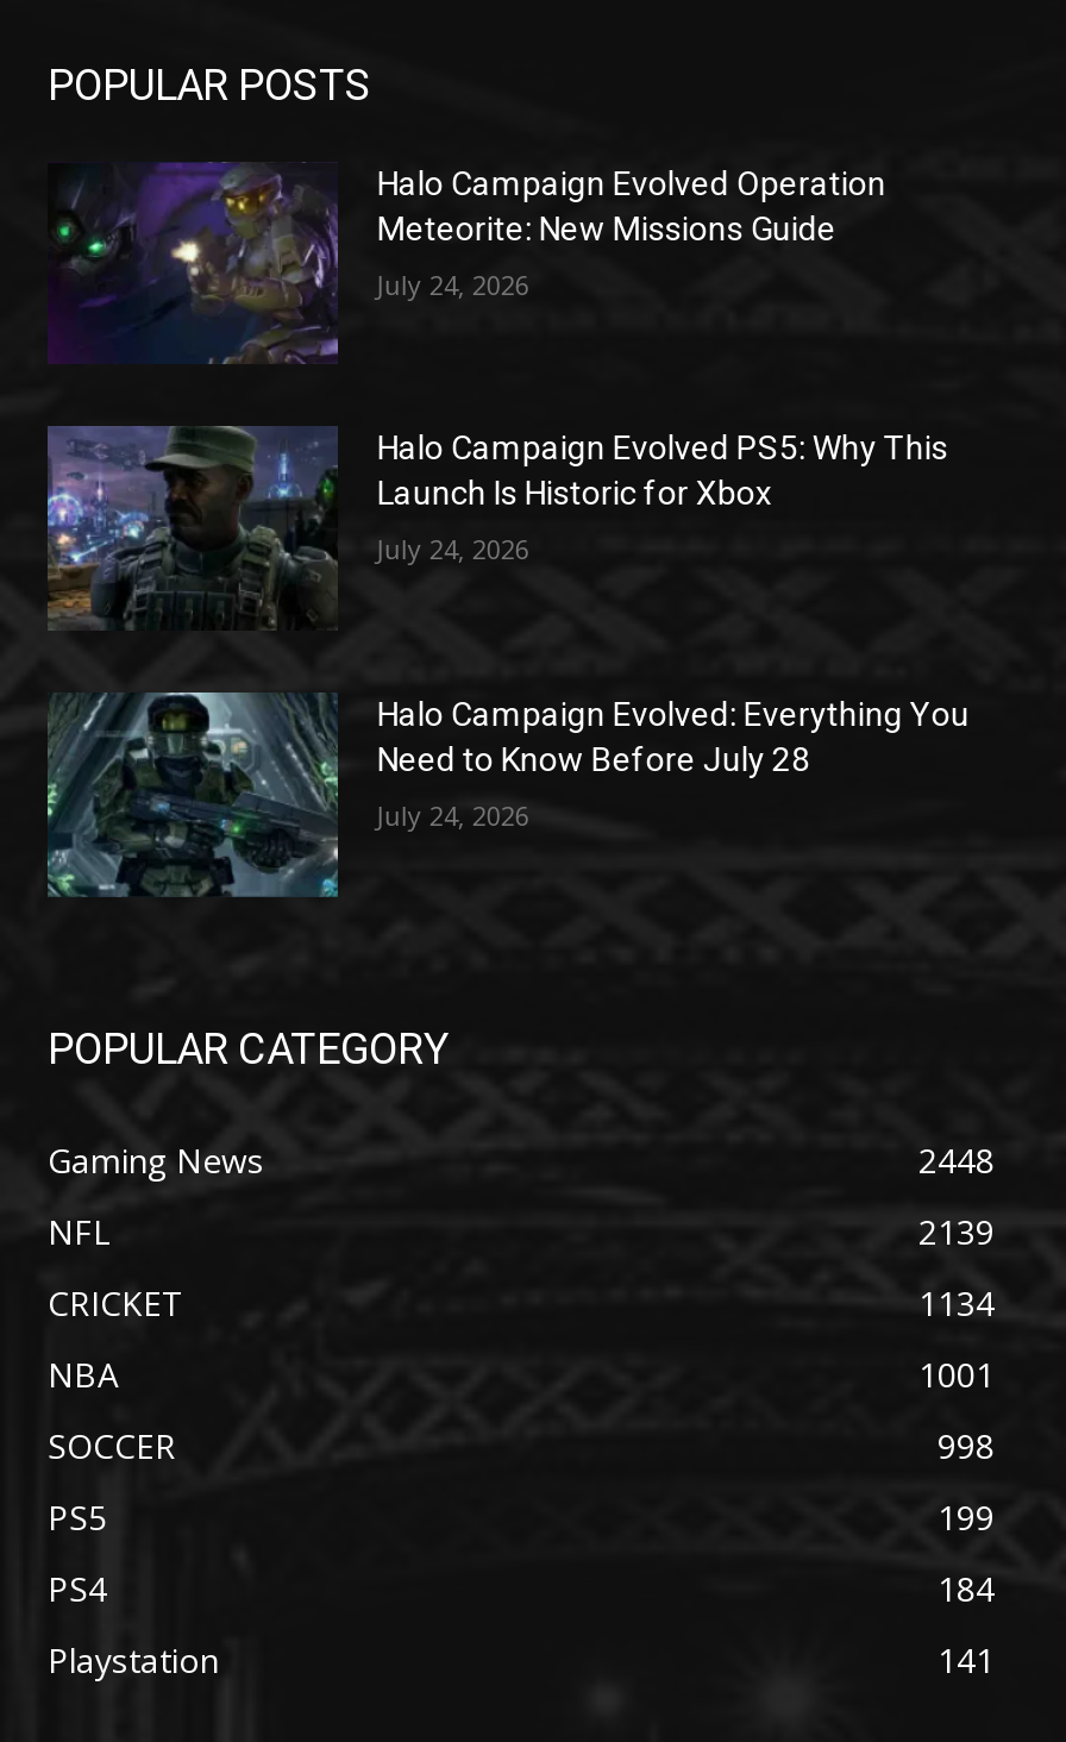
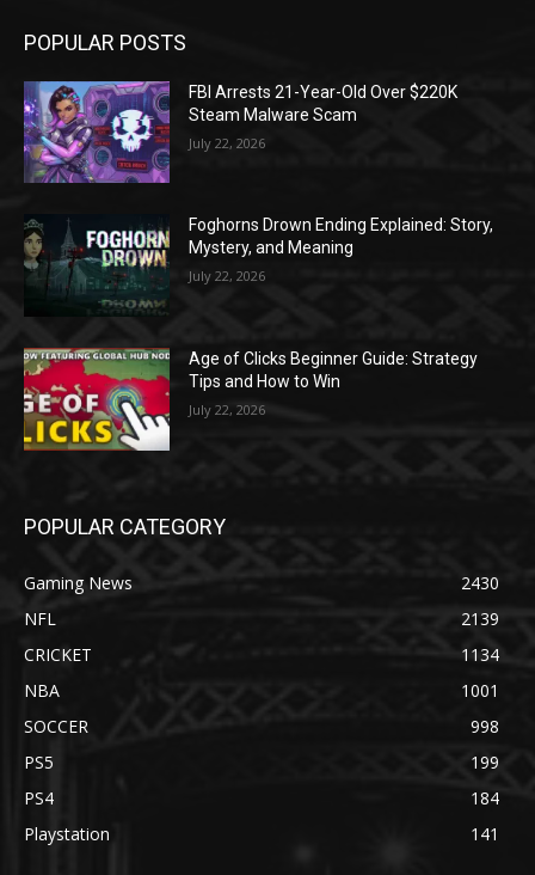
- [image]
- Halo Campaign Evolved Operation
- Meteorite: New Missions Guide
+ [image]
+ FBI Arrests 21-Year-Old Over $220K
+ Steam Malware Scam

- July 24, 2026
+ July 22, 2026

- [image]
- Halo Campaign Evolved PS5: Why This
- Launch Is Historic for Xbox
+ [image]
+ Foghorns Drown Ending Explained: Story,
+ Mystery, and Meaning

- July 24, 2026
+ July 22, 2026

- [image]
- Halo Campaign Evolved: Everything You
- Need to Know Before July 28
+ [image]
+ Age of Clicks Beginner Guide: Strategy
+ Tips and How to Win

- July 24, 2026
+ July 22, 2026

- 2448
+ 2430
